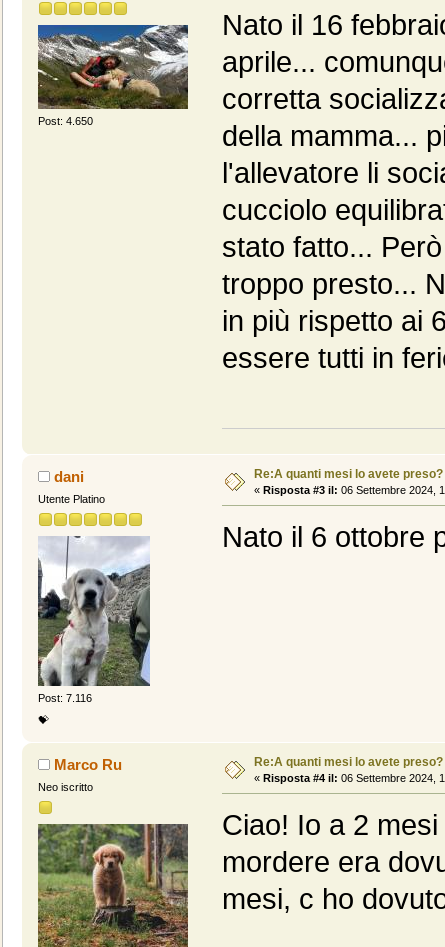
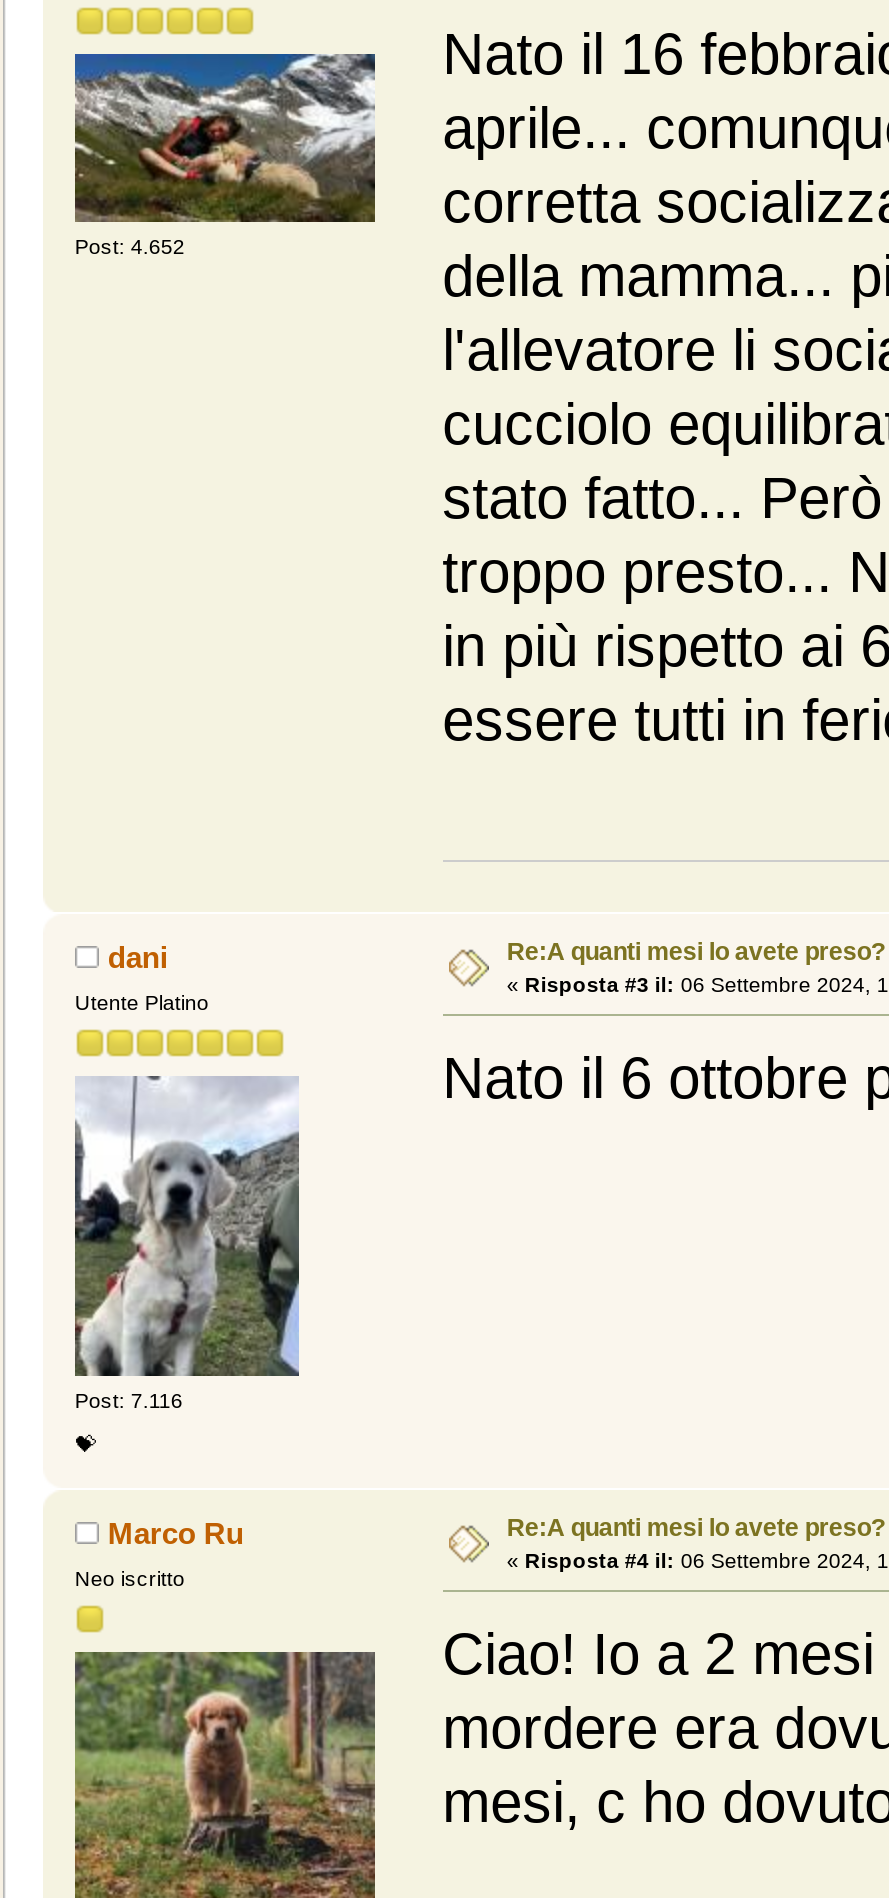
- Post: 4.650
+ Post: 4.652
